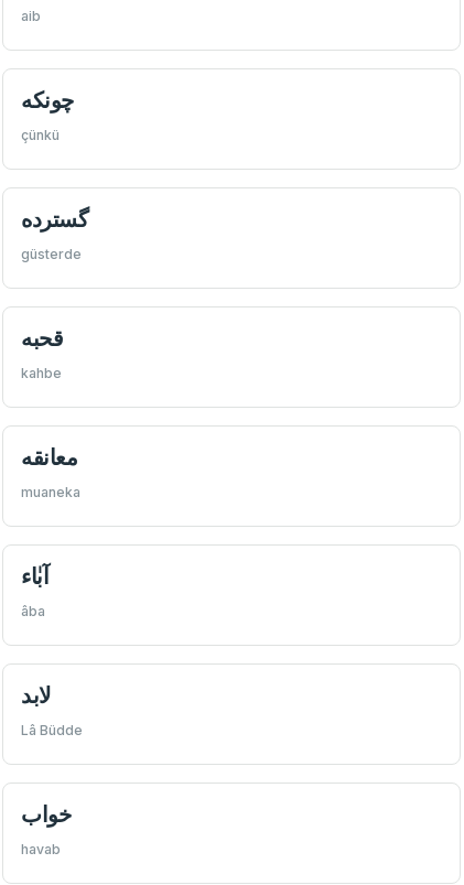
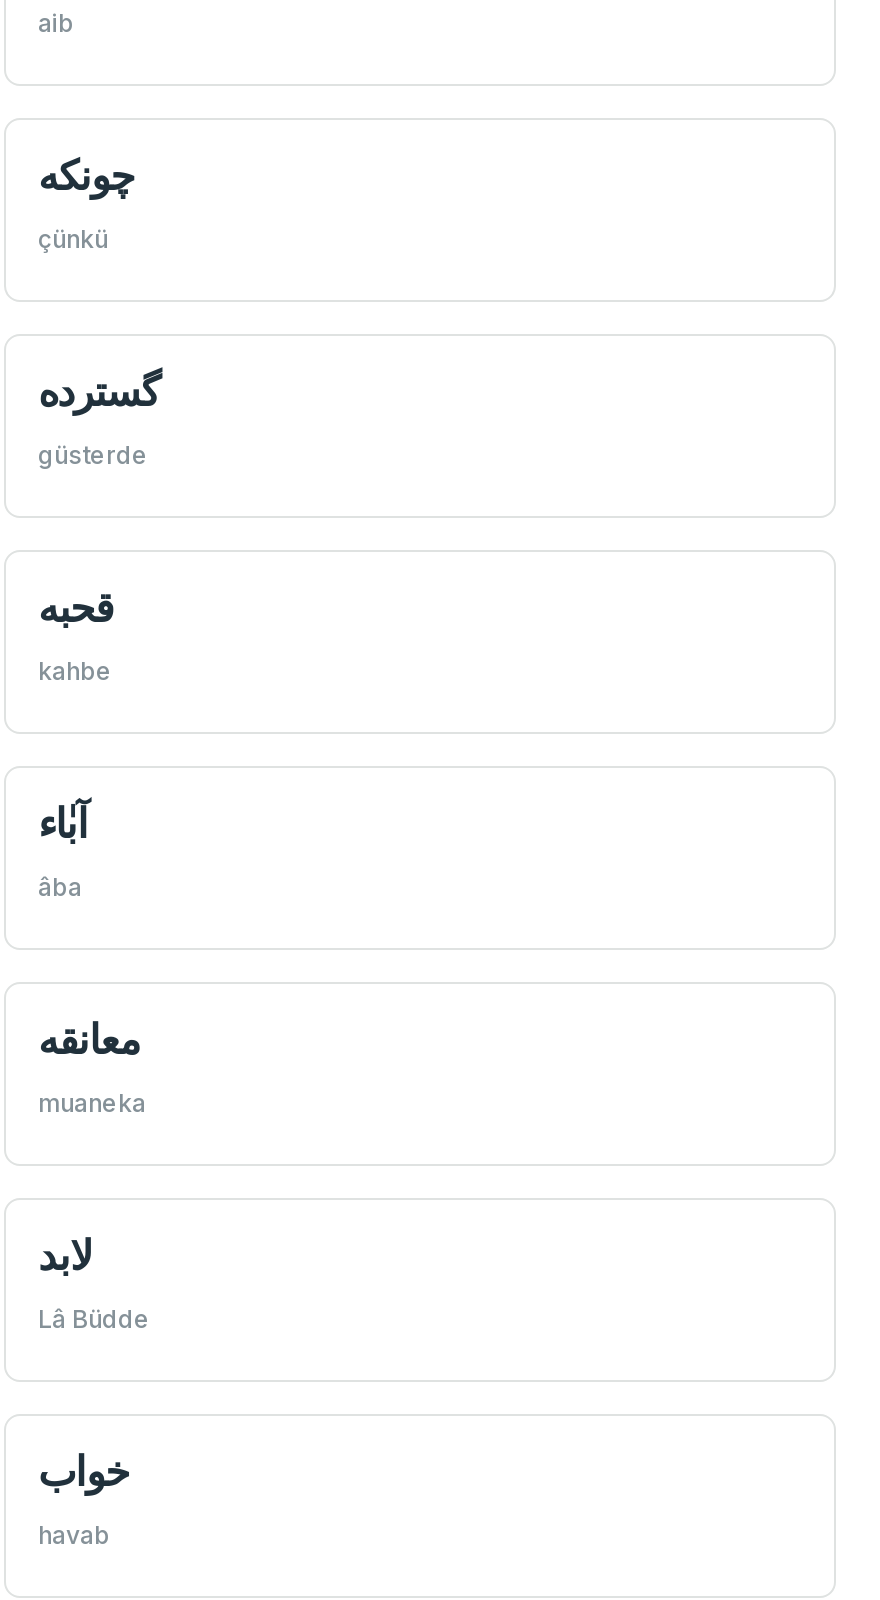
moved down: معانقه | muaneka

moved up: آبٰاء | âba
